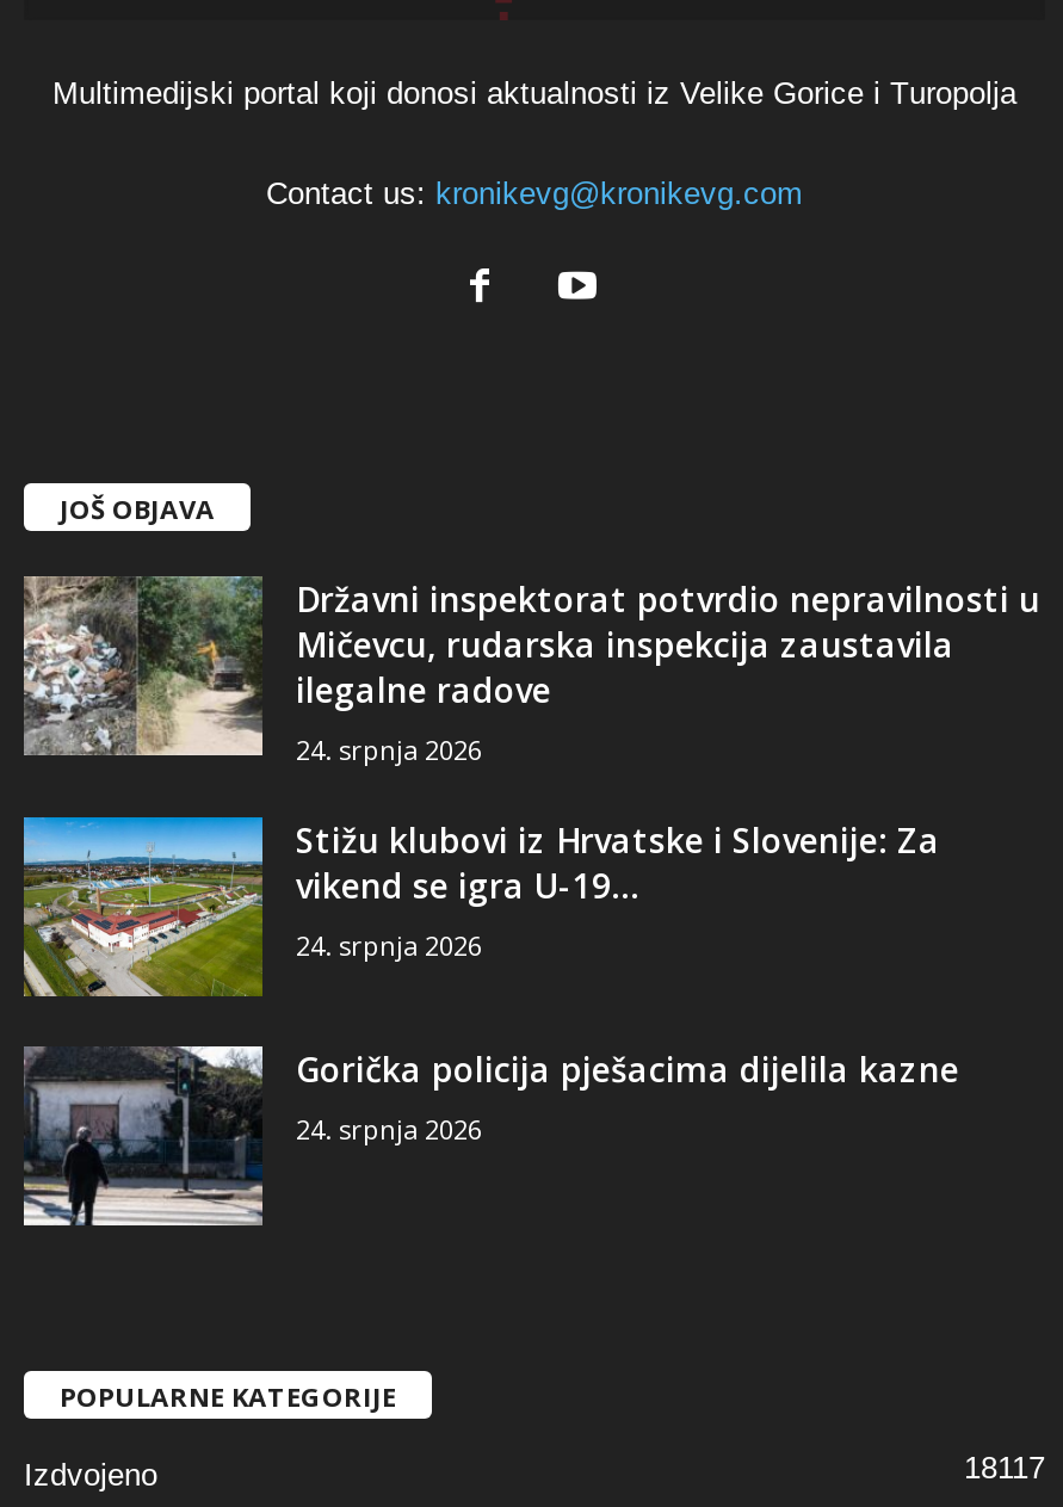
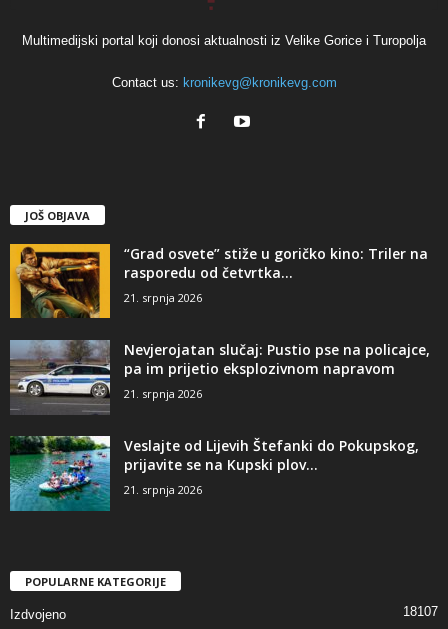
- [image]
- Državni inspektorat potvrdio nepravilnosti u
- Mičevcu, rudarska inspekcija zaustavila
- ilegalne radove
- 24. srpnja 2026
+ [image]
+ “Grad osvete” stiže u goričko kino: Triler na
+ rasporedu od četvrtka...
+ 21. srpnja 2026

- [image]
- Stižu klubovi iz Hrvatske i Slovenije: Za
- vikend se igra U-19...
- 24. srpnja 2026
+ [image]
+ Nevjerojatan slučaj: Pustio pse na policajce,
+ pa im prijetio eksplozivnom napravom
+ 21. srpnja 2026

- [image]
- Gorička policija pješacima dijelila kazne
- 24. srpnja 2026
+ [image]
+ Veslajte od Lijevih Štefanki do Pokupskog,
+ prijavite se na Kupski plov...
+ 21. srpnja 2026

- 18117
+ 18107
